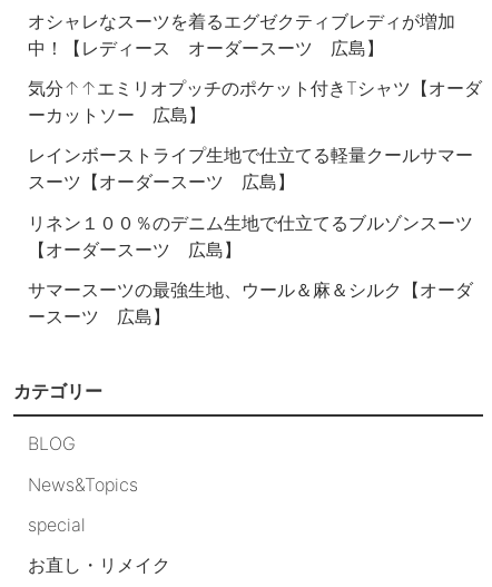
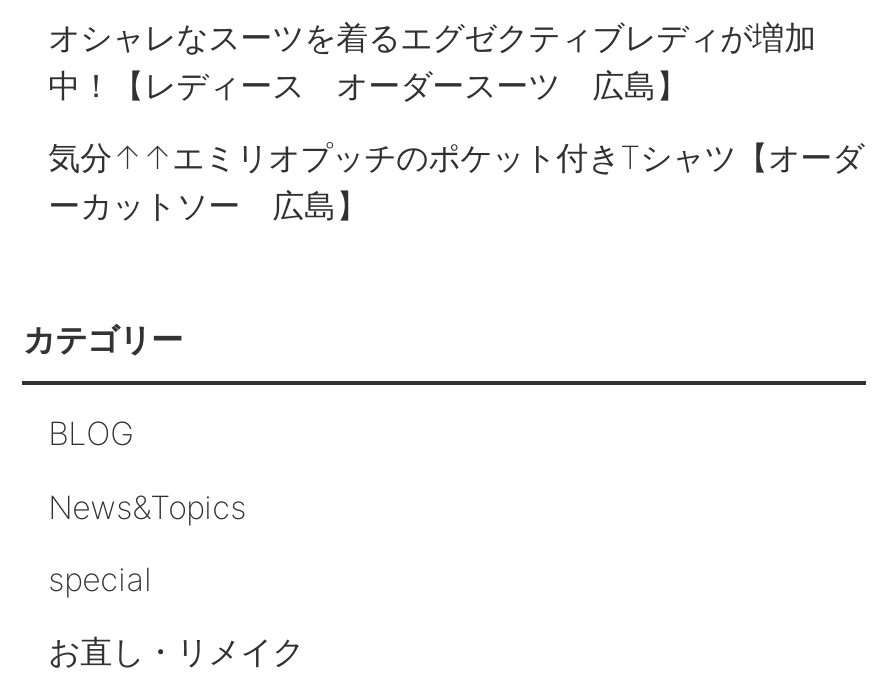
- レインボーストライプ生地で仕立てる軽量クールサマー
- スーツ【オーダースーツ 広島】
- リネン１００％のデニム生地で仕立てるブルゾンスーツ
- 【オーダースーツ 広島】
- サマースーツの最強生地、ウール＆麻＆シルク【オーダ
- ースーツ 広島】
